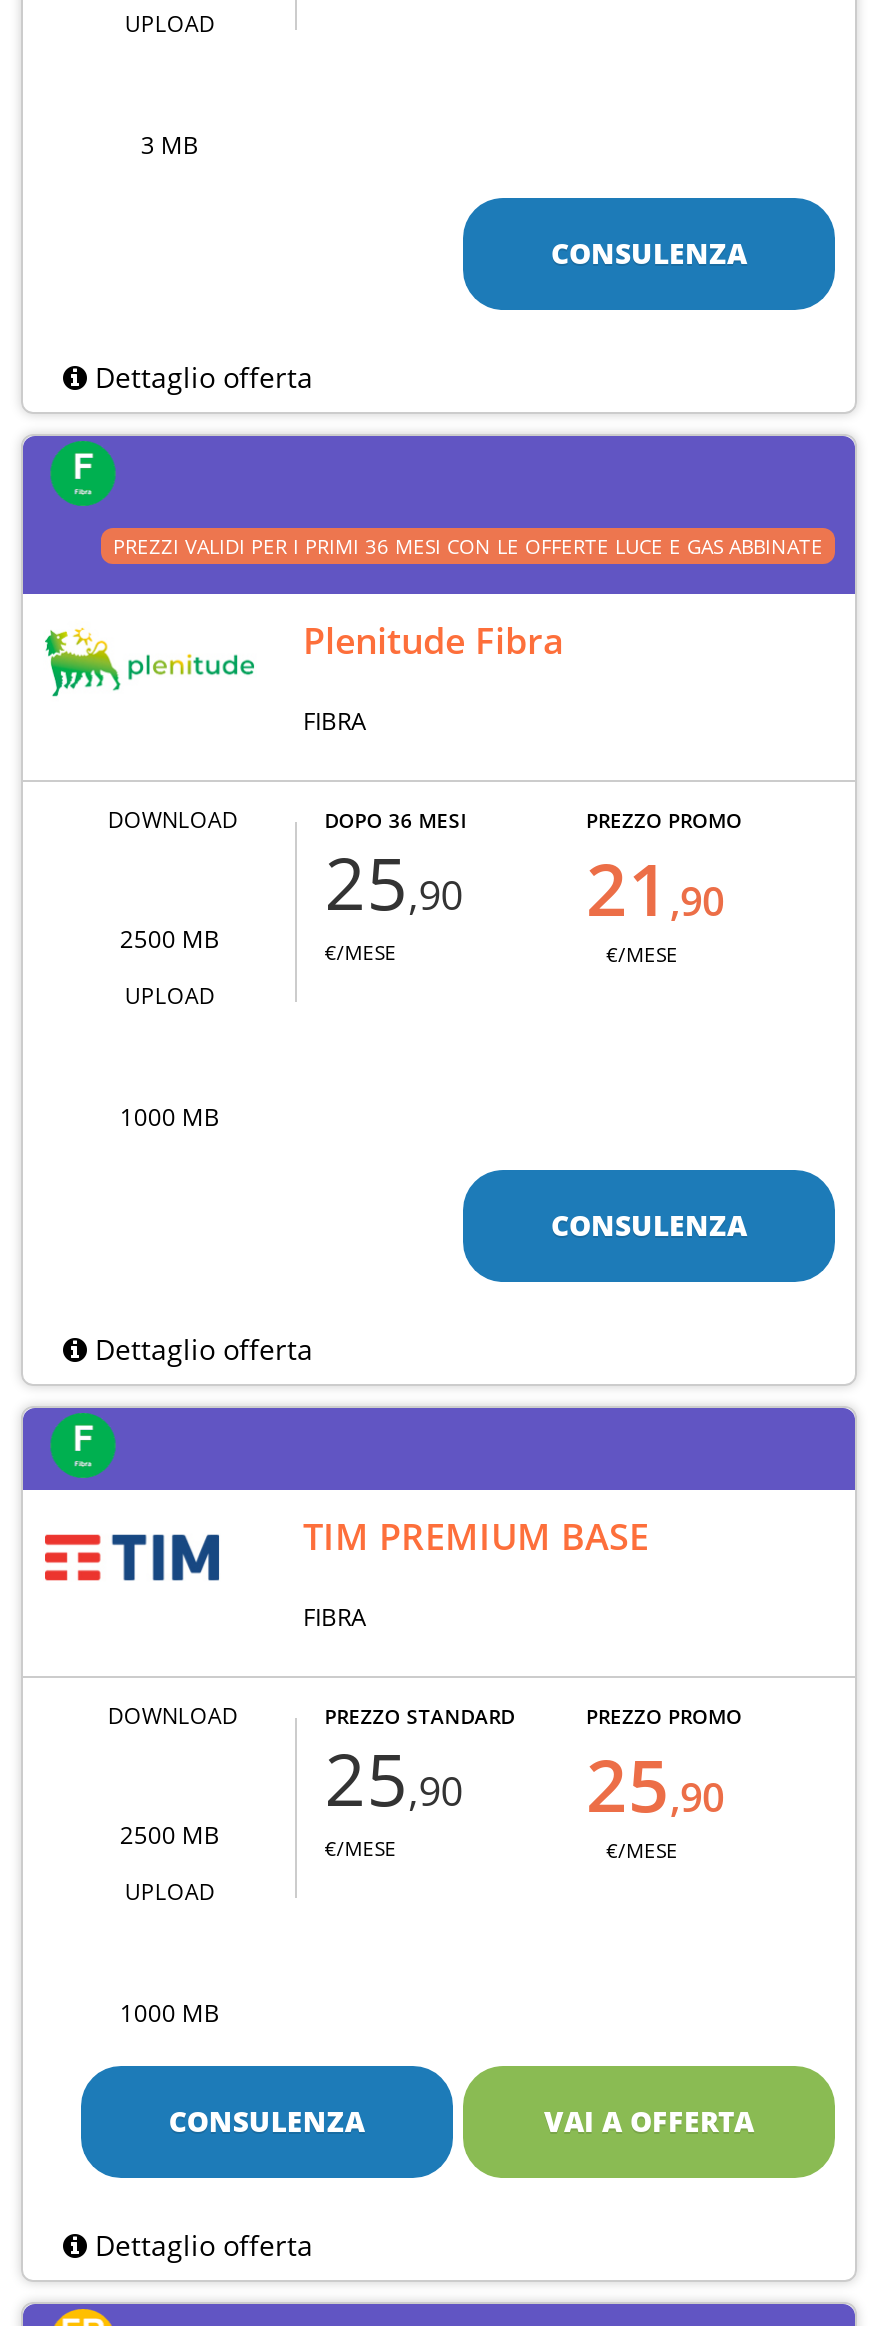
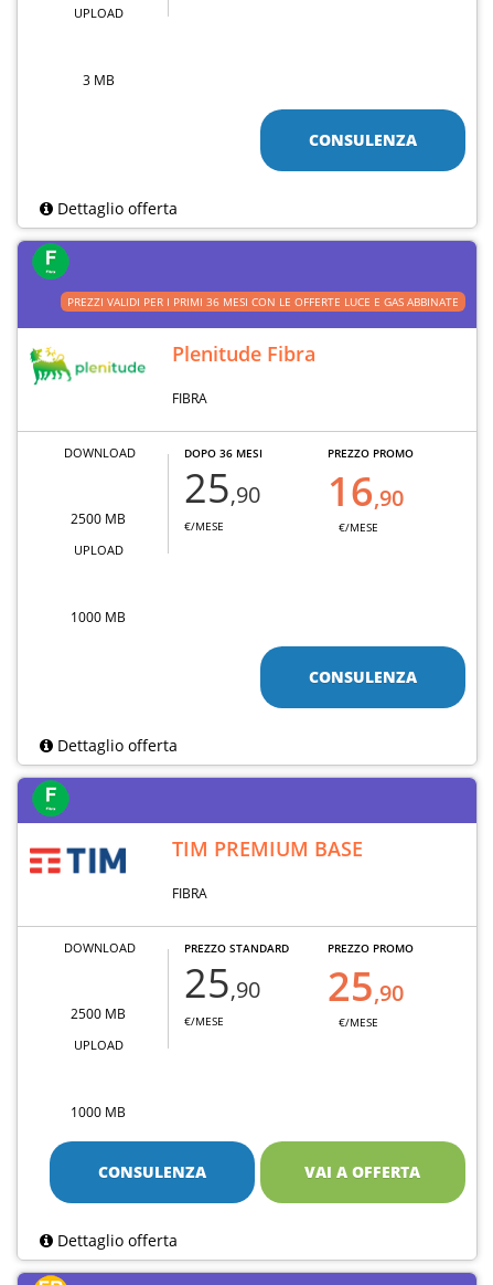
- 25,90 21,90
+ 25,90 16,90
